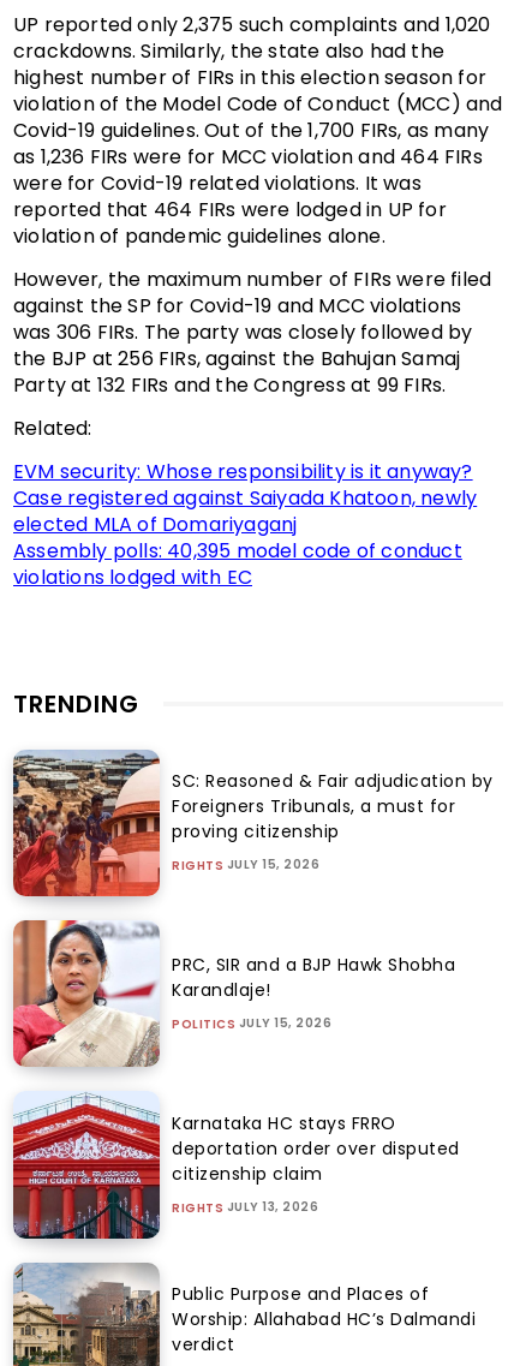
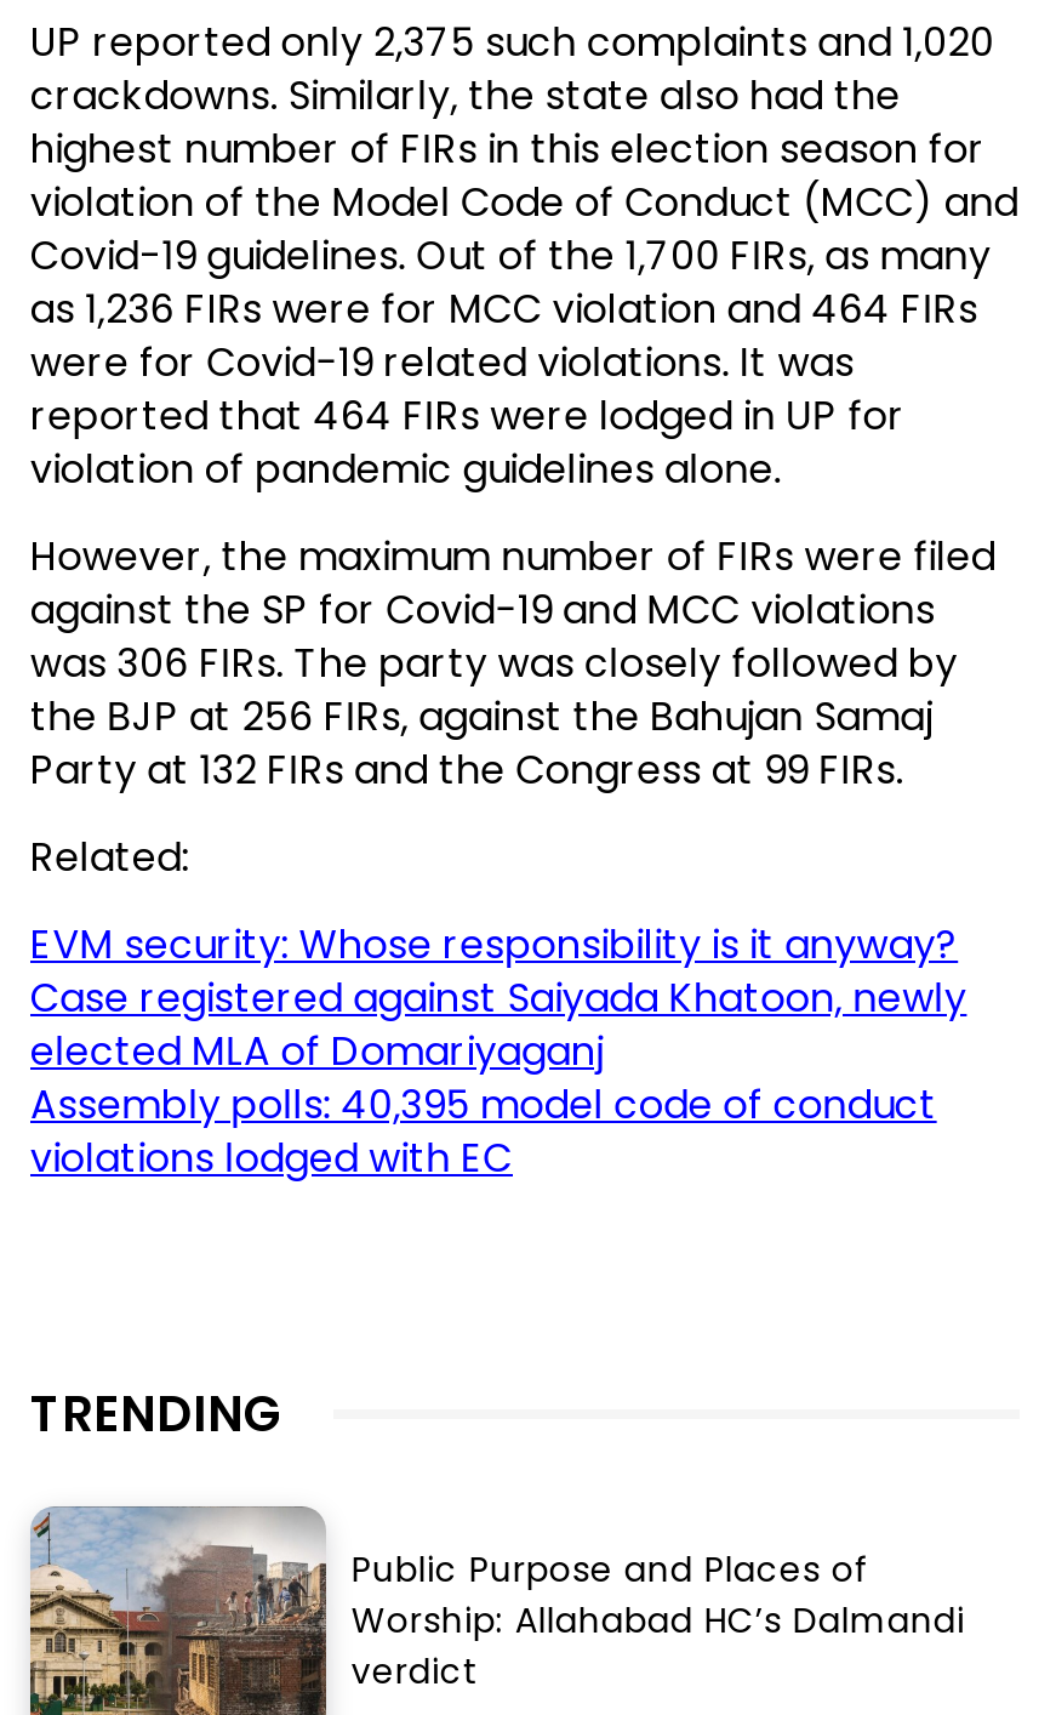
- [image]
- SC: Reasoned & Fair adjudication by
- Foreigners Tribunals, a must for
- proving citizenship
- RIGHTS JULY 15, 2026

- [image]
- PRC, SIR and a BJP Hawk Shobha
- Karandlaje!
- POLITICS JULY 15, 2026

- [image]
- Karnataka HC stays FRRO
- deportation order over disputed
- citizenship claim
- RIGHTS JULY 13, 2026
